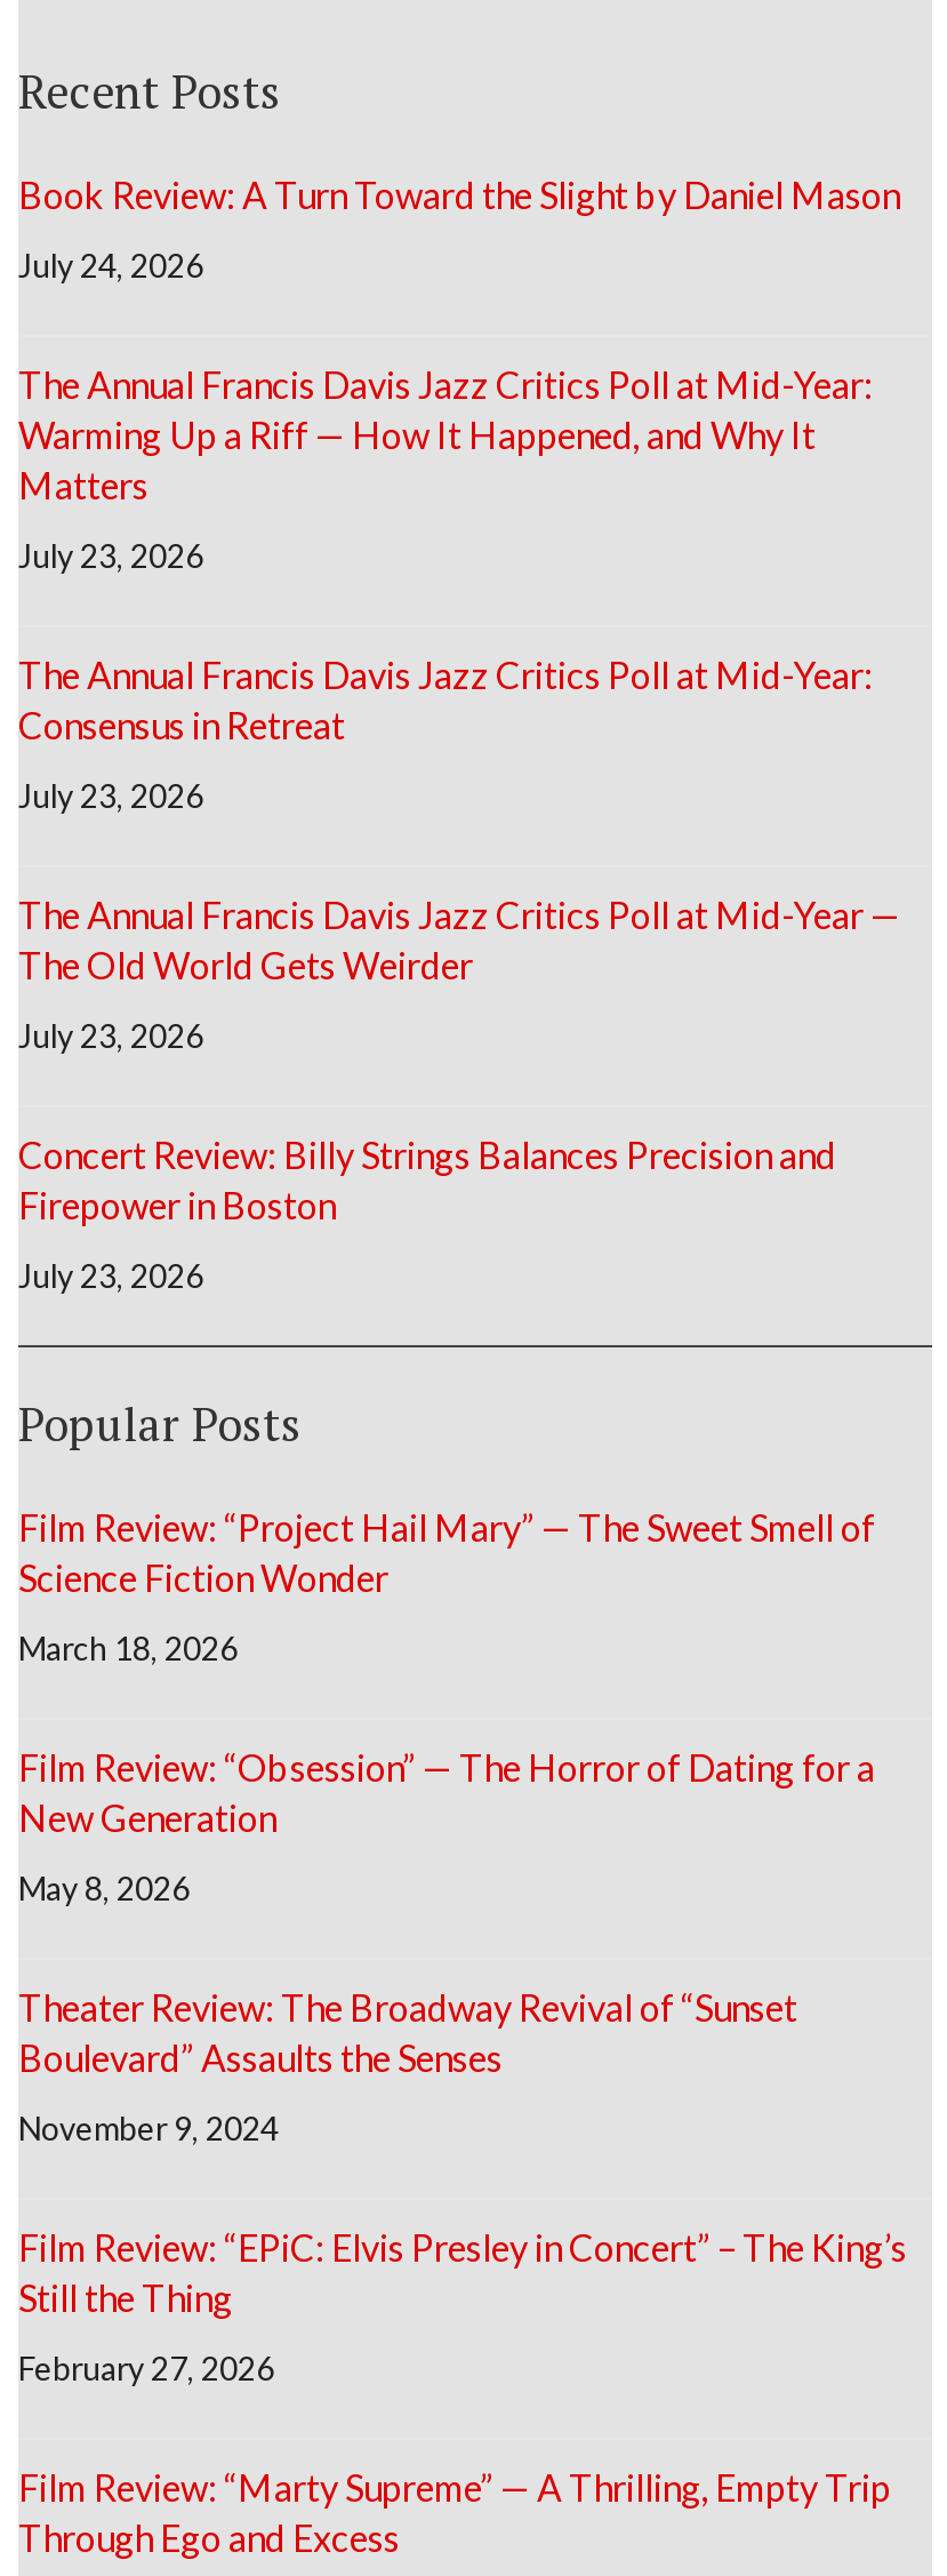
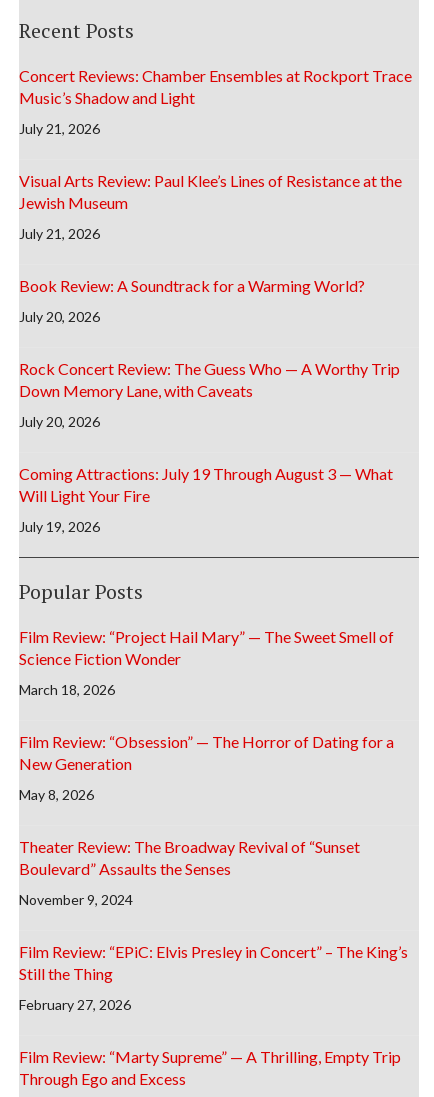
- Book Review: A Turn Toward the Slight by Daniel Mason
+ Concert Reviews: Chamber Ensembles at Rockport Trace
+ Music’s Shadow and Light

- July 24, 2026
+ July 21, 2026

- The Annual Francis Davis Jazz Critics Poll at Mid-Year:
- Warming Up a Riff — How It Happened, and Why It
- Matters
+ Visual Arts Review: Paul Klee’s Lines of Resistance at the
+ Jewish Museum

- July 23, 2026
+ July 21, 2026

- The Annual Francis Davis Jazz Critics Poll at Mid-Year:
- Consensus in Retreat
+ Book Review: A Soundtrack for a Warming World?

- July 23, 2026
+ July 20, 2026

- The Annual Francis Davis Jazz Critics Poll at Mid-Year —
- The Old World Gets Weirder
+ Rock Concert Review: The Guess Who — A Worthy Trip
+ Down Memory Lane, with Caveats

- July 23, 2026
+ July 20, 2026

- Concert Review: Billy Strings Balances Precision and
- Firepower in Boston
+ Coming Attractions: July 19 Through August 3 — What
+ Will Light Your Fire

- July 23, 2026
+ July 19, 2026
